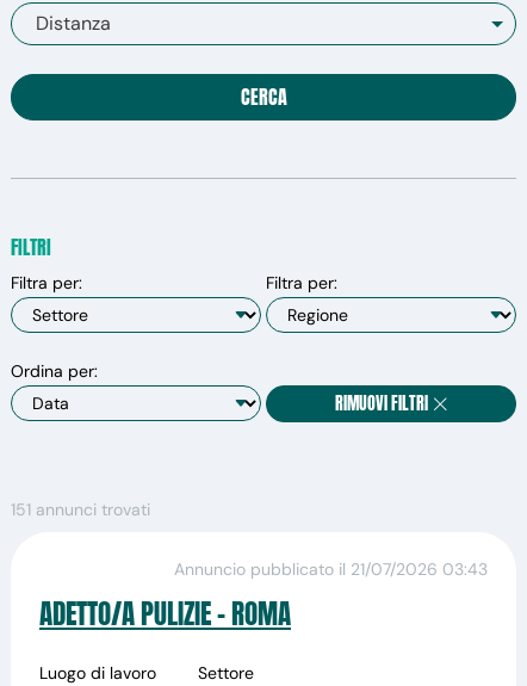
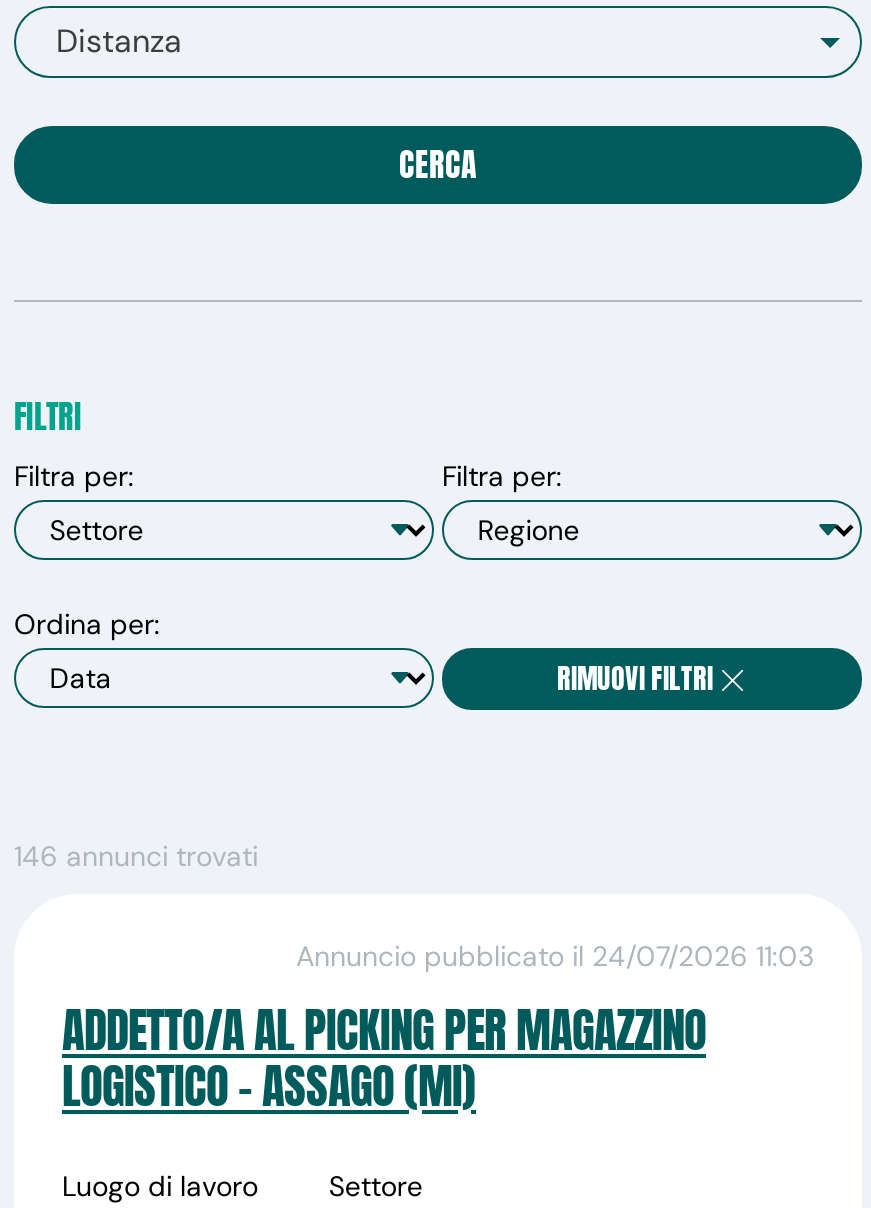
- 151 annunci trovati
+ 146 annunci trovati

- Annuncio pubblicato il 21/07/2026 03:43
- ADETTO/A PULIZIE - ROMA
+ Annuncio pubblicato il 24/07/2026 11:03
+ ADDETTO/A AL PICKING PER MAGAZZINO
+ LOGISTICO - ASSAGO (MI)
